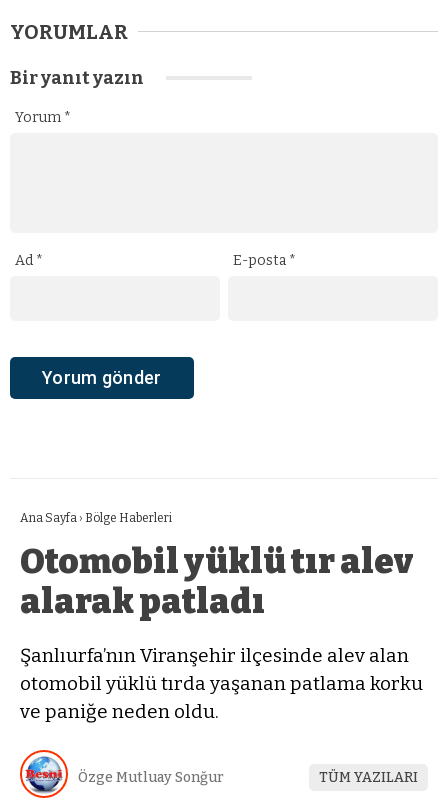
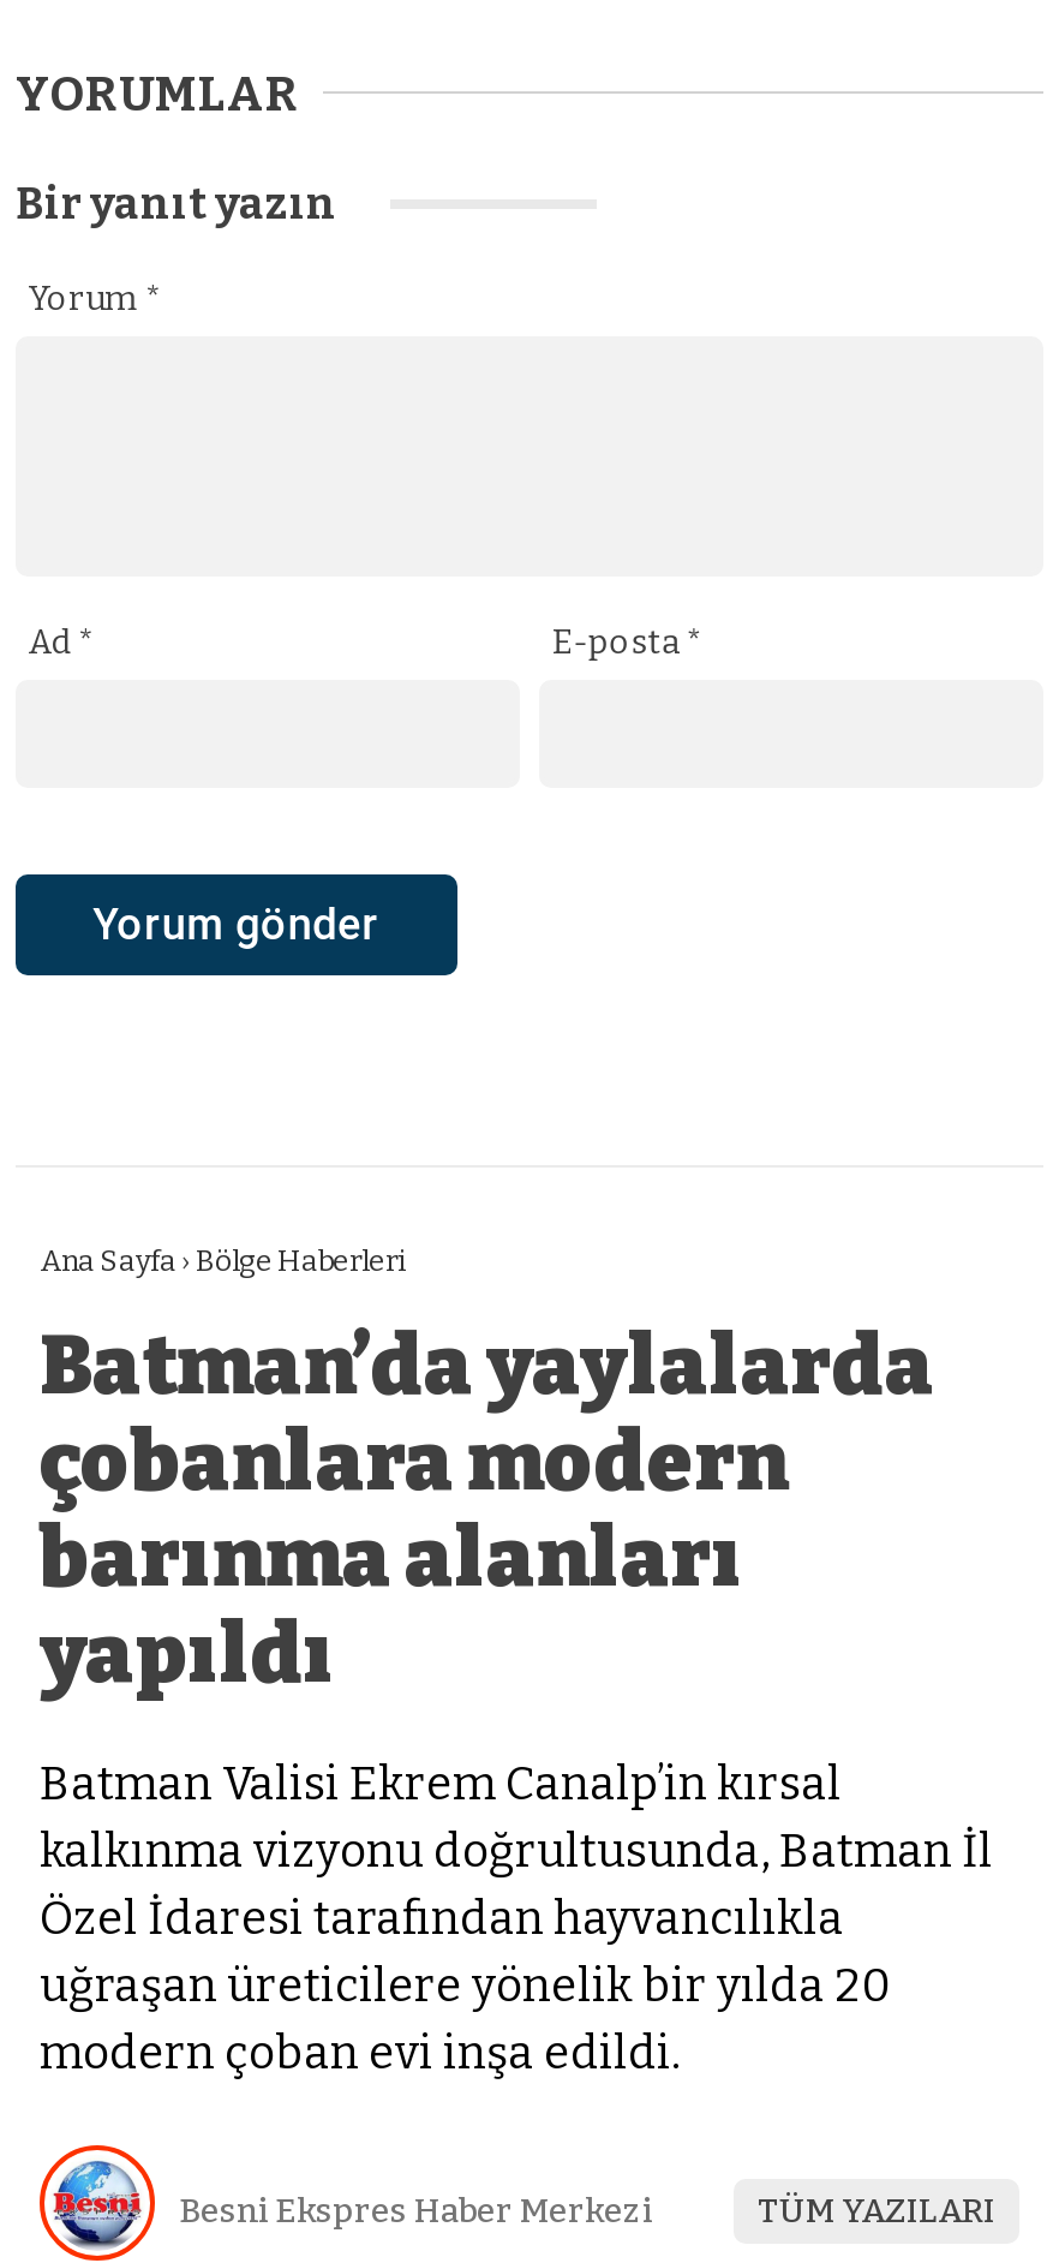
- Otomobil yüklü tır alev
- alarak patladı
+ Batman’da yaylalarda
+ çobanlara modern
+ barınma alanları
+ yapıldı

- Şanlıurfa’nın Viranşehir ilçesinde alev alan
- otomobil yüklü tırda yaşanan patlama korku
- ve paniğe neden oldu.
+ Batman Valisi Ekrem Canalp’in kırsal
+ kalkınma vizyonu doğrultusunda, Batman İl
+ Özel İdaresi tarafından hayvancılıkla
+ uğraşan üreticilere yönelik bir yılda 20
+ modern çoban evi inşa edildi.

- Özge Mutluay Sonğur
+ Besni Ekspres Haber Merkezi
